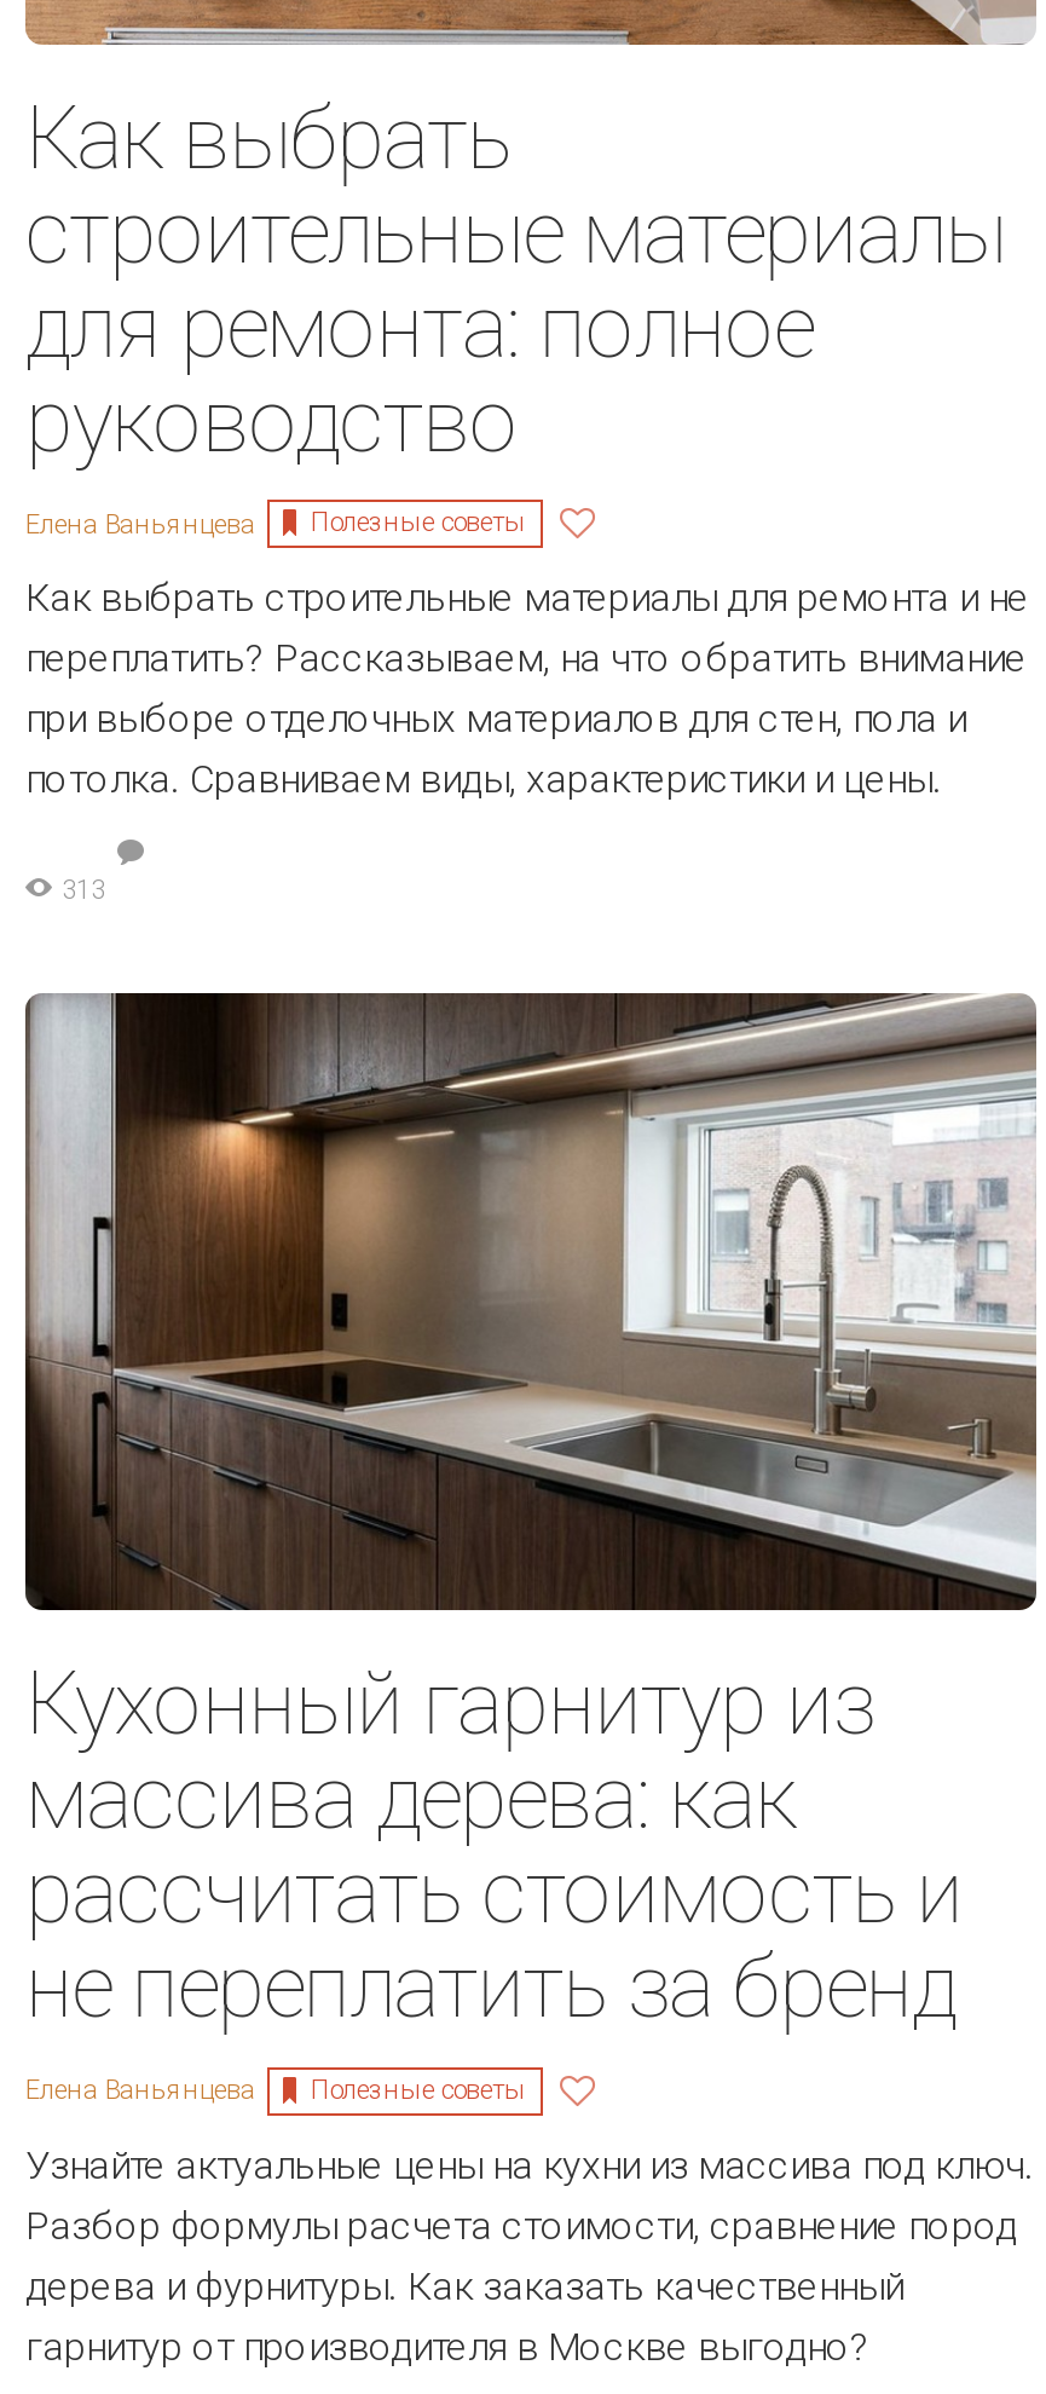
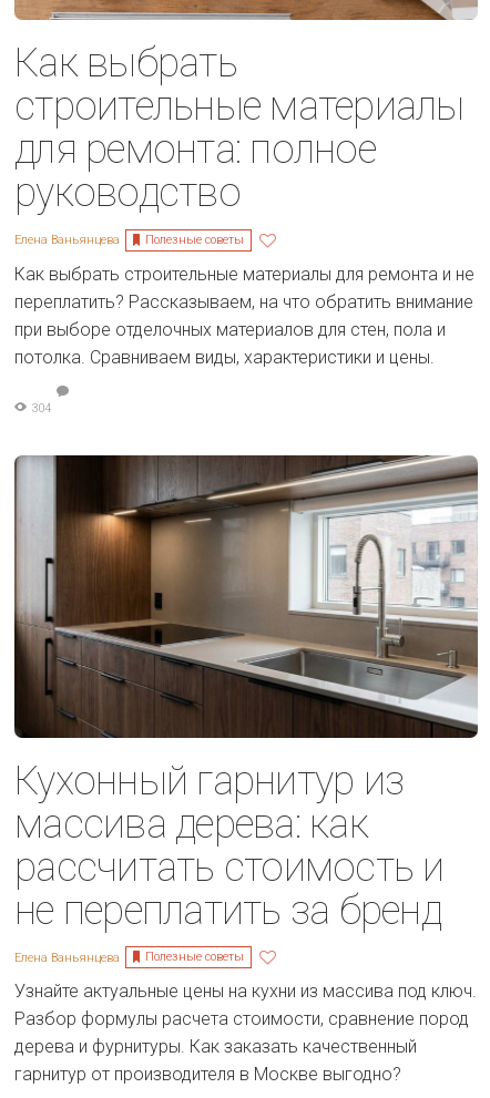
- 313
+ 304
